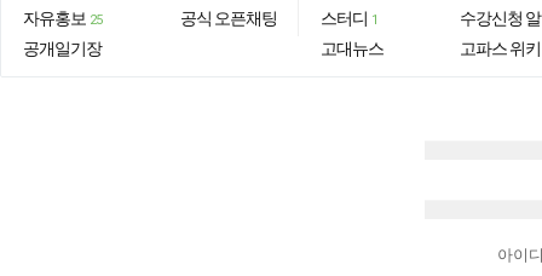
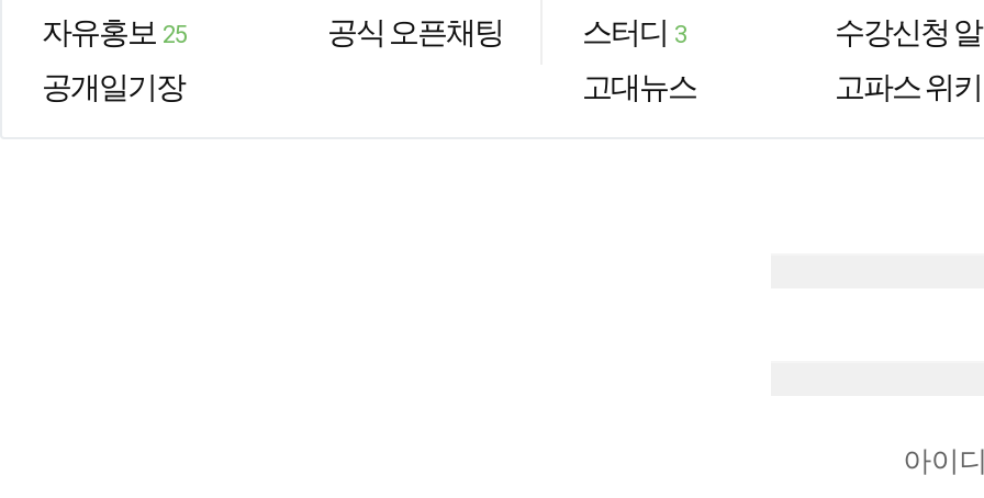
- 스터디 1
+ 스터디 3
